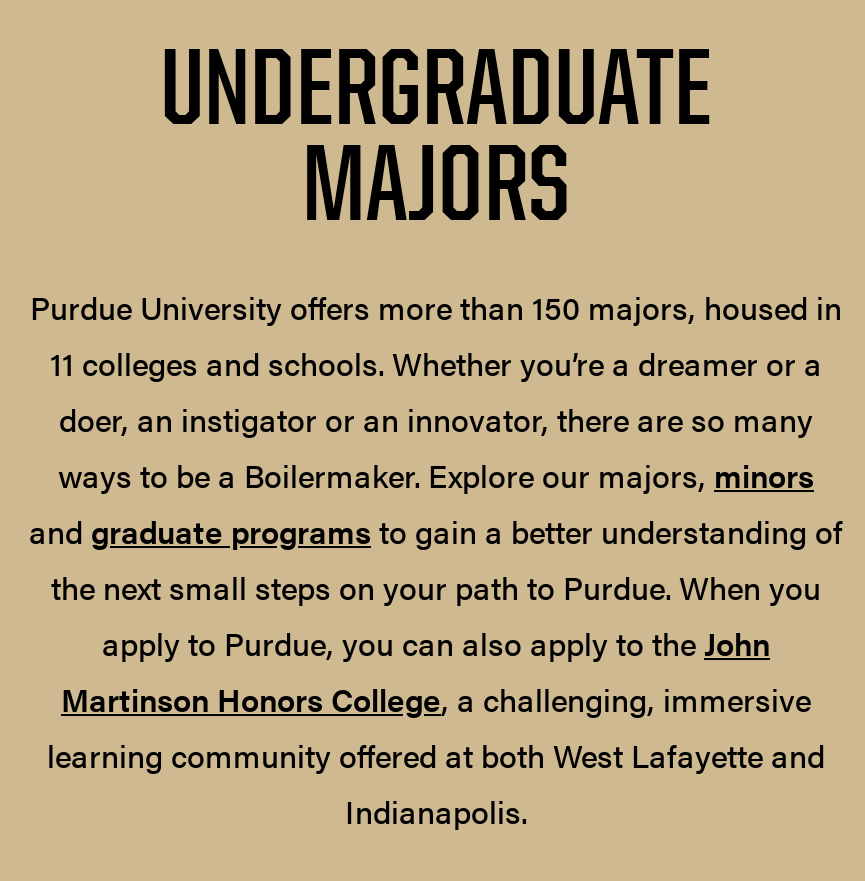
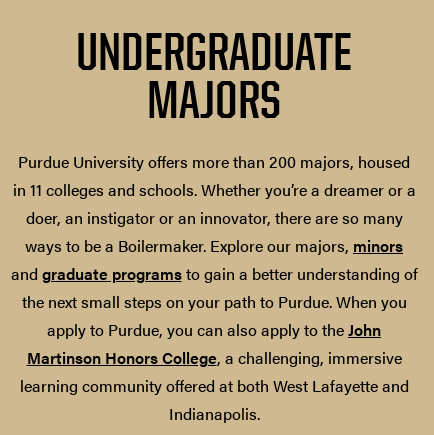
- Purdue University offers more than 150 majors, housed in
- 11 colleges and schools. Whether you’re a dreamer or a
+ Purdue University offers more than 200 majors, housed
+ in 11 colleges and schools. Whether you’re a dreamer or a
